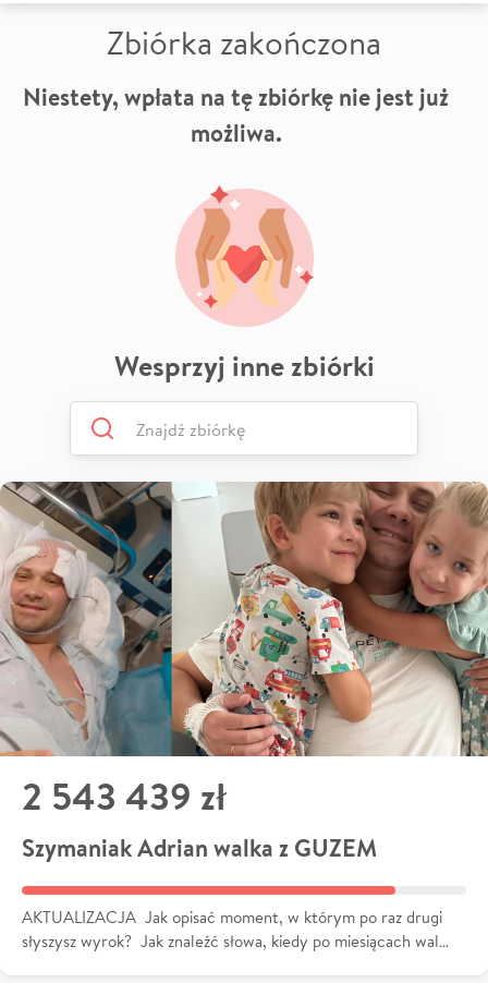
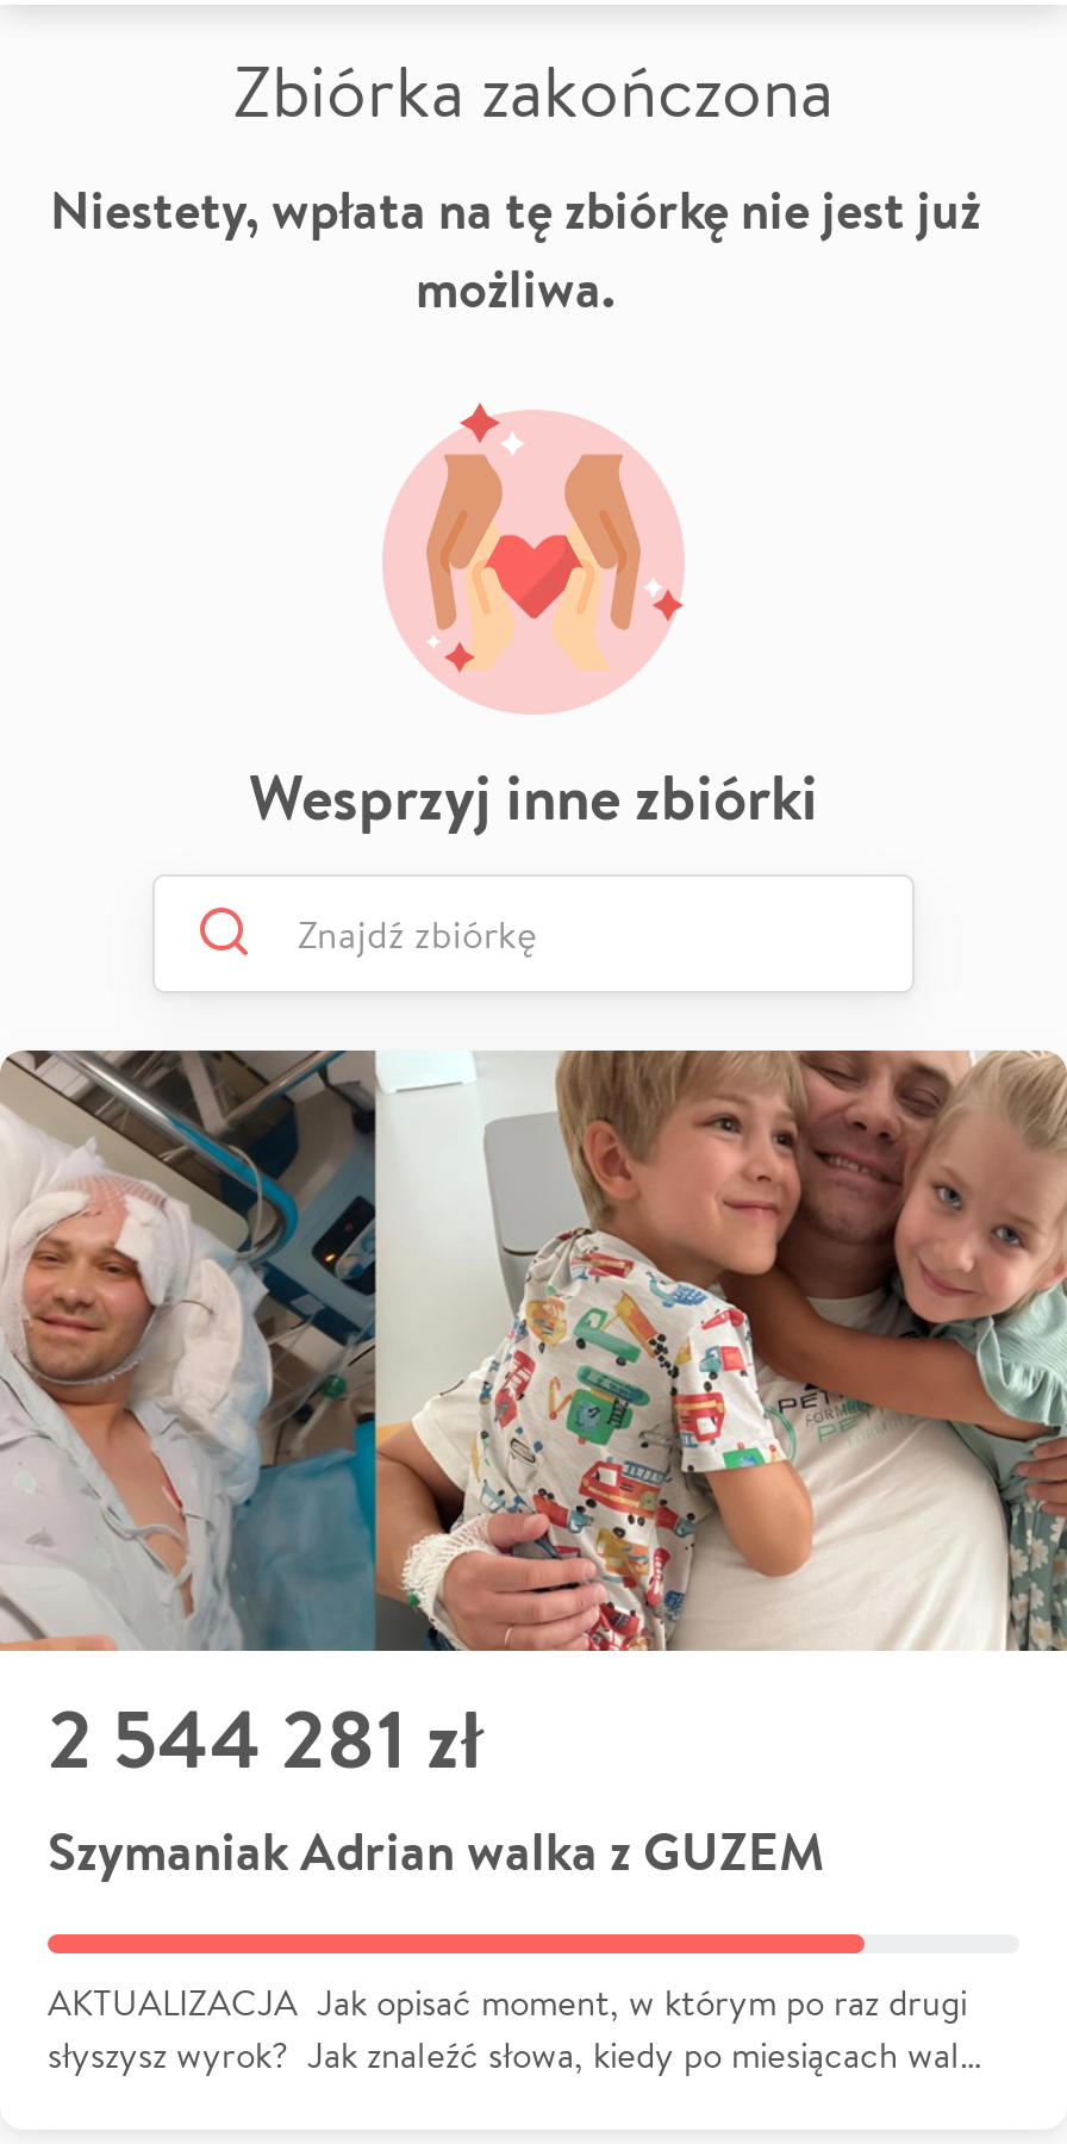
- 2 543 439 zł
+ 2 544 281 zł
